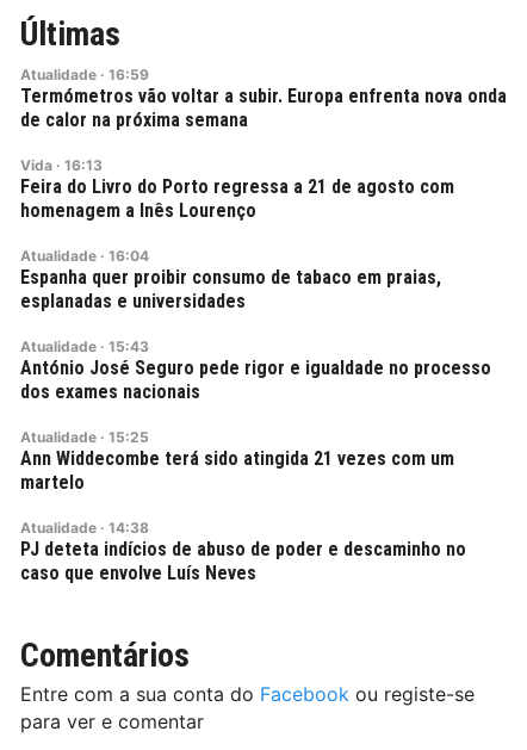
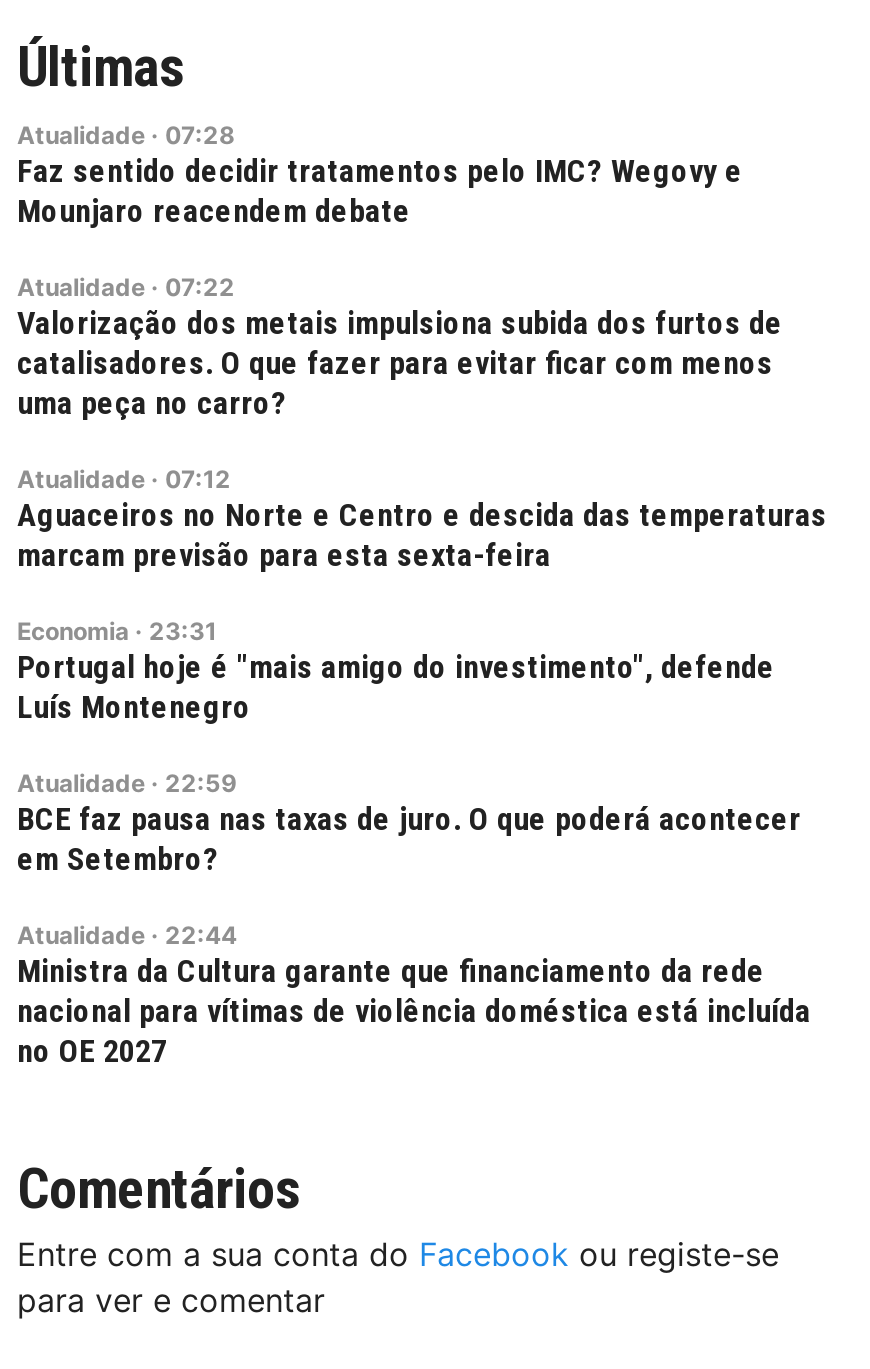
- Atualidade · 16:59
- Termómetros vão voltar a subir. Europa enfrenta nova onda
- de calor na próxima semana
+ Atualidade · 07:28
+ Faz sentido decidir tratamentos pelo IMC? Wegovy e
+ Mounjaro reacendem debate

- Vida · 16:13
- Feira do Livro do Porto regressa a 21 de agosto com
- homenagem a Inês Lourenço
+ Atualidade · 07:22
+ Valorização dos metais impulsiona subida dos furtos de
+ catalisadores. O que fazer para evitar ficar com menos
+ uma peça no carro?

- Atualidade · 16:04
- Espanha quer proibir consumo de tabaco em praias,
- esplanadas e universidades
+ Atualidade · 07:12
+ Aguaceiros no Norte e Centro e descida das temperaturas
+ marcam previsão para esta sexta-feira

- Atualidade · 15:43
- António José Seguro pede rigor e igualdade no processo
- dos exames nacionais
+ Economia · 23:31
+ Portugal hoje é "mais amigo do investimento", defende
+ Luís Montenegro

- Atualidade · 15:25
- Ann Widdecombe terá sido atingida 21 vezes com um
- martelo
+ Atualidade · 22:59
+ BCE faz pausa nas taxas de juro. O que poderá acontecer
+ em Setembro?

- Atualidade · 14:38
- PJ deteta indícios de abuso de poder e descaminho no
- caso que envolve Luís Neves
+ Atualidade · 22:44
+ Ministra da Cultura garante que financiamento da rede
+ nacional para vítimas de violência doméstica está incluída
+ no OE 2027
